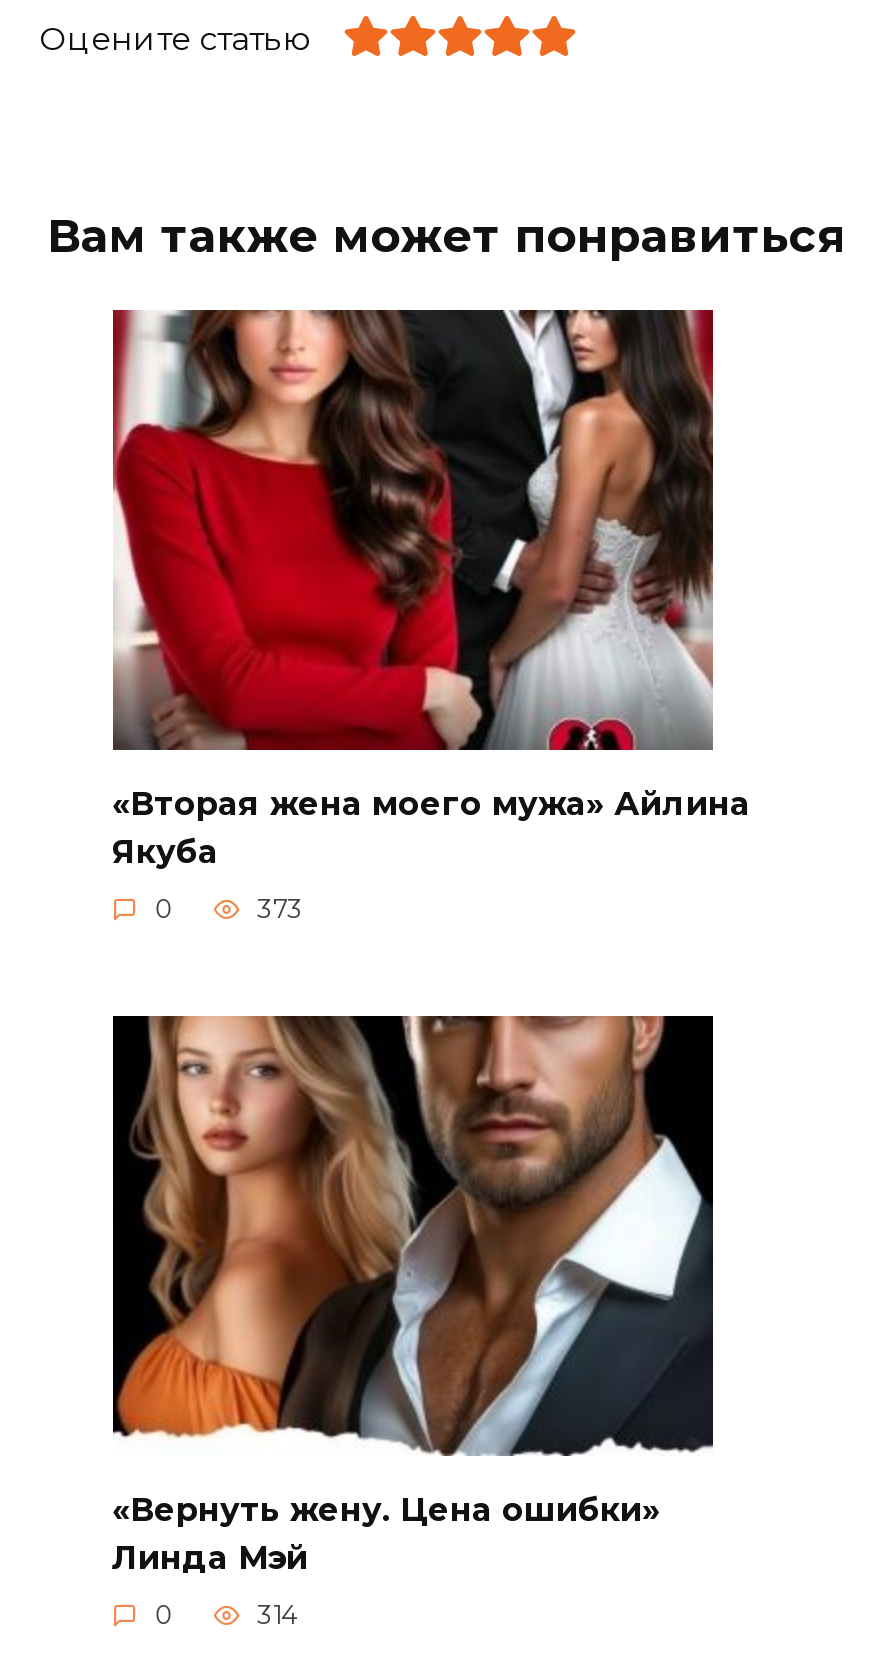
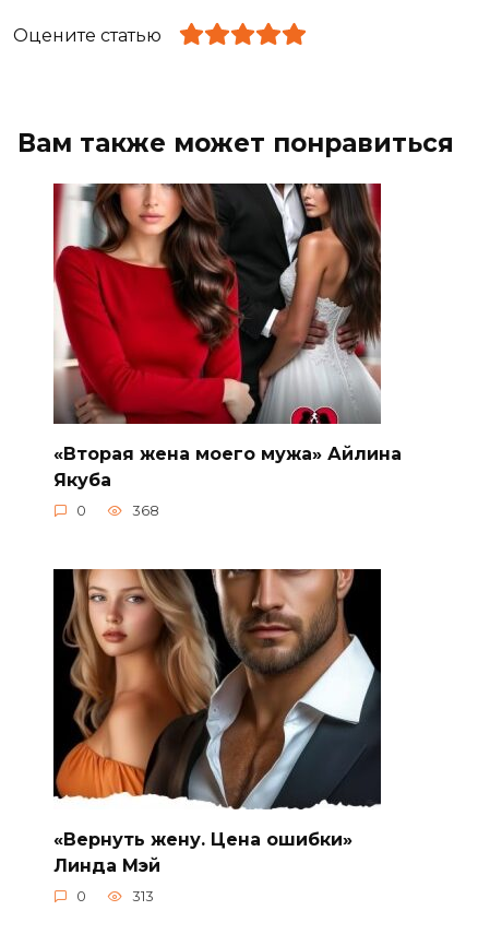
- 373
+ 368

- 314
+ 313
